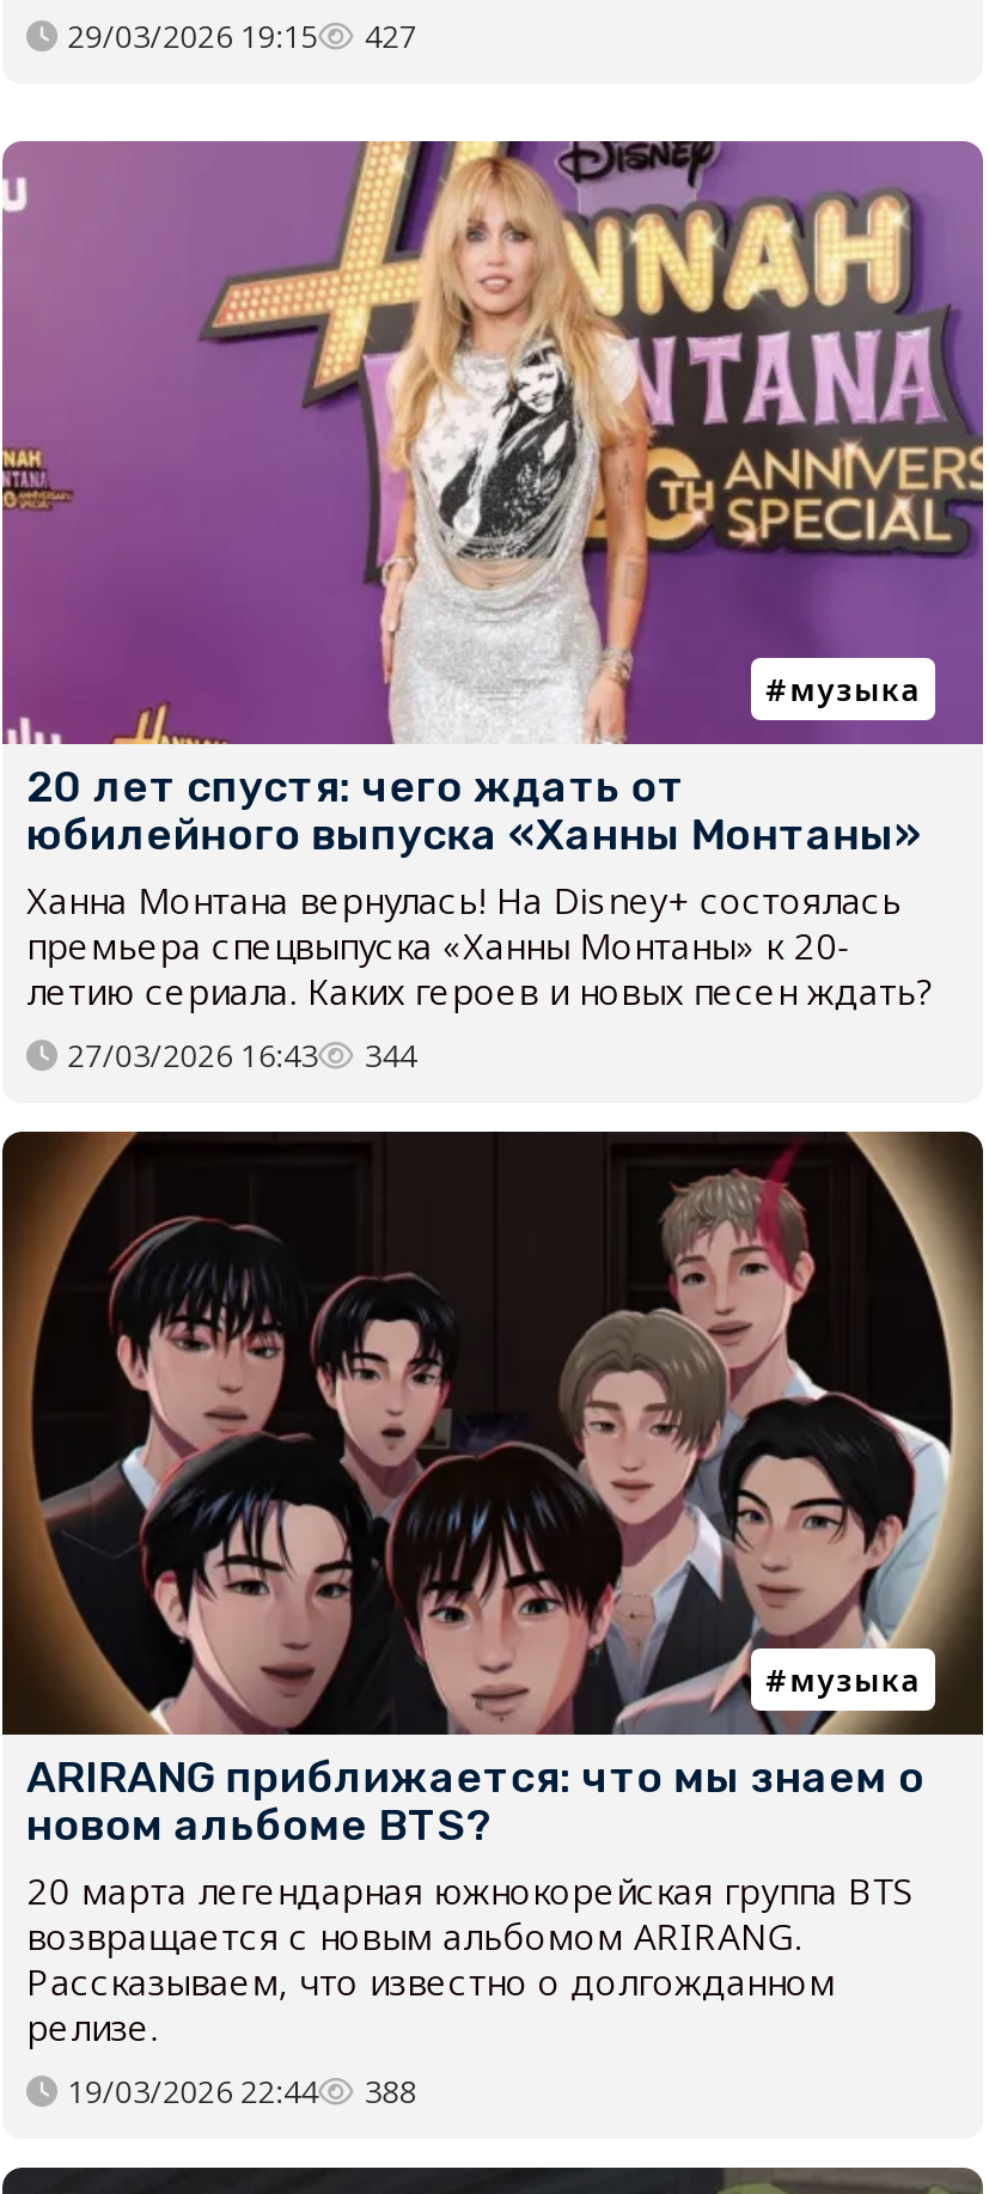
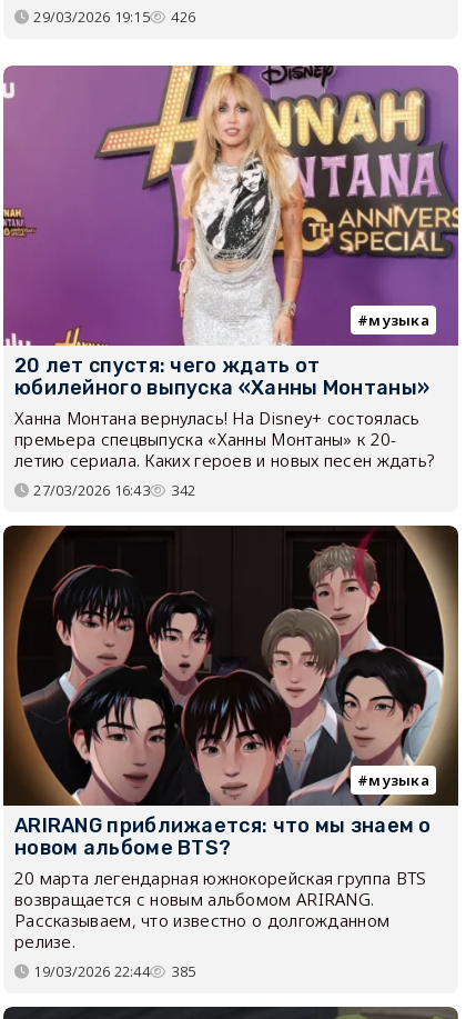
- 29/03/2026 19:15 427
+ 29/03/2026 19:15 426

- 27/03/2026 16:43 344
+ 27/03/2026 16:43 342

- 19/03/2026 22:44 388
+ 19/03/2026 22:44 385
